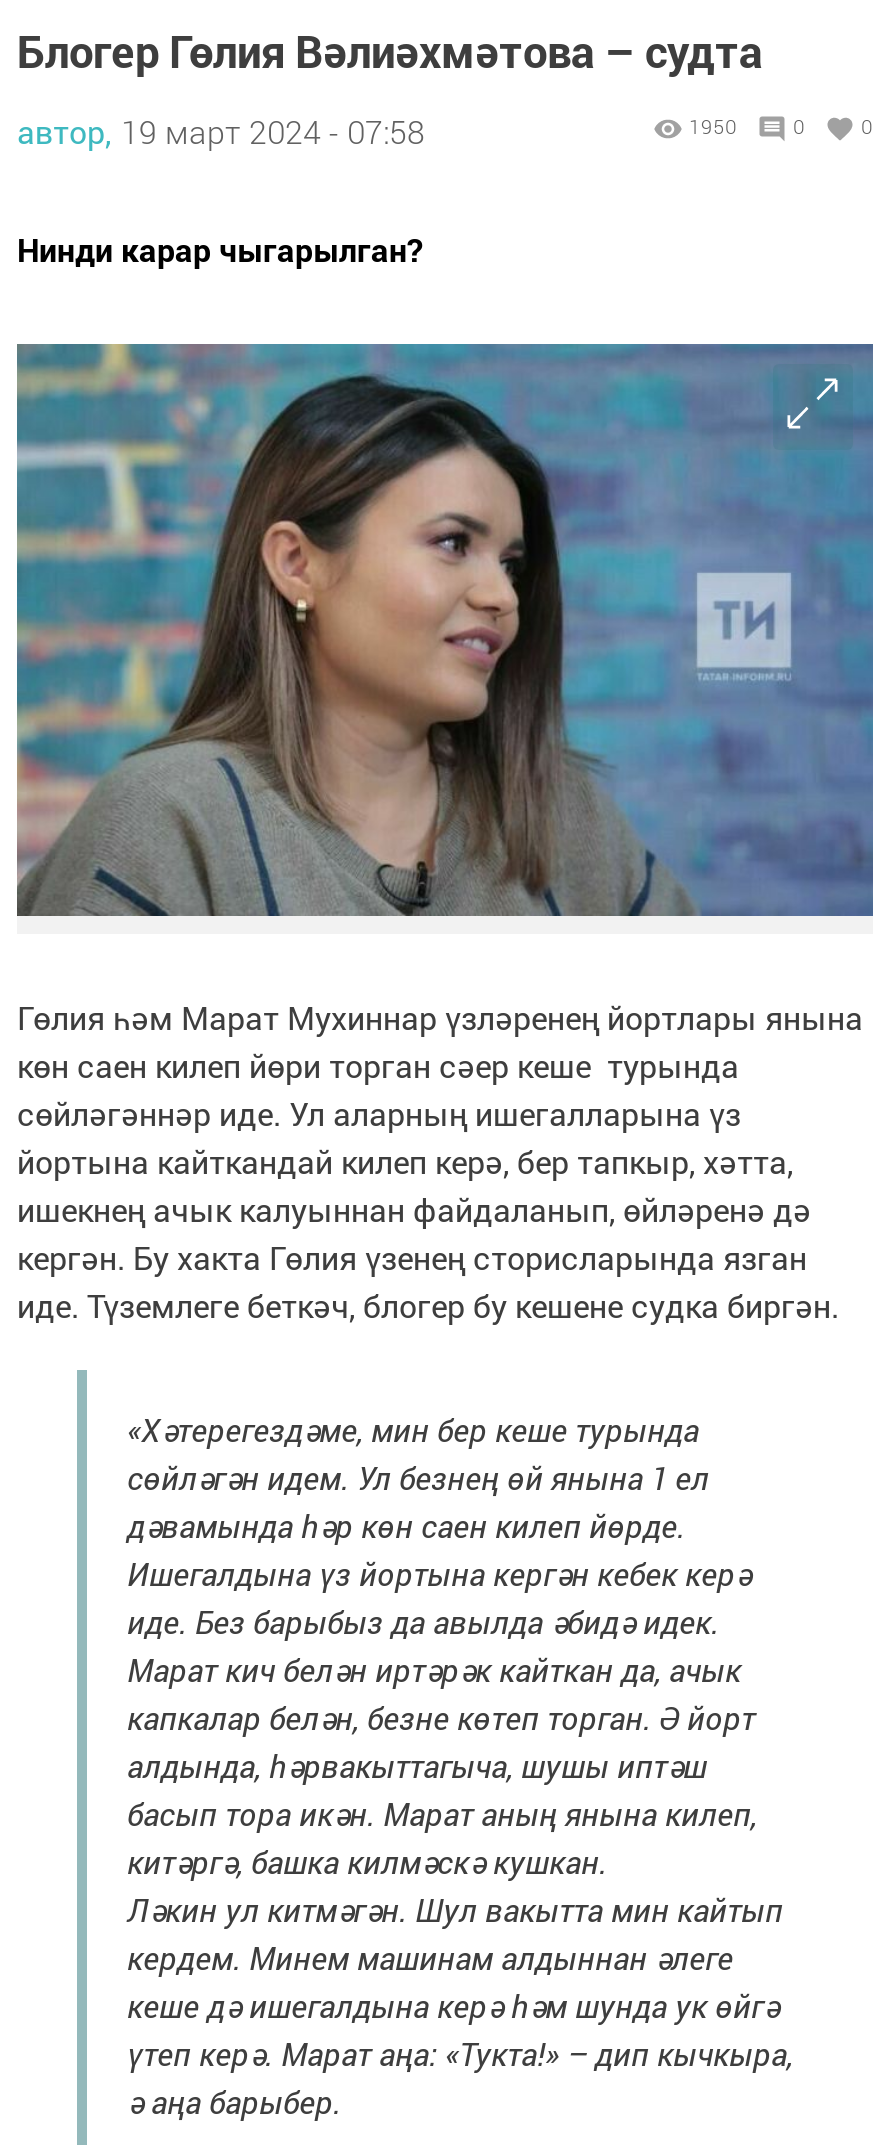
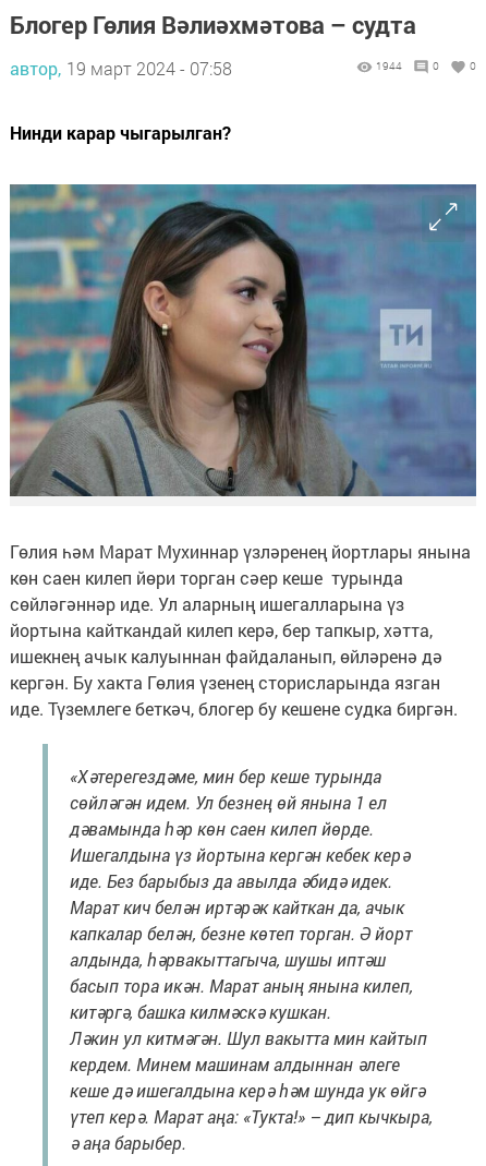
- 1950
+ 1944
